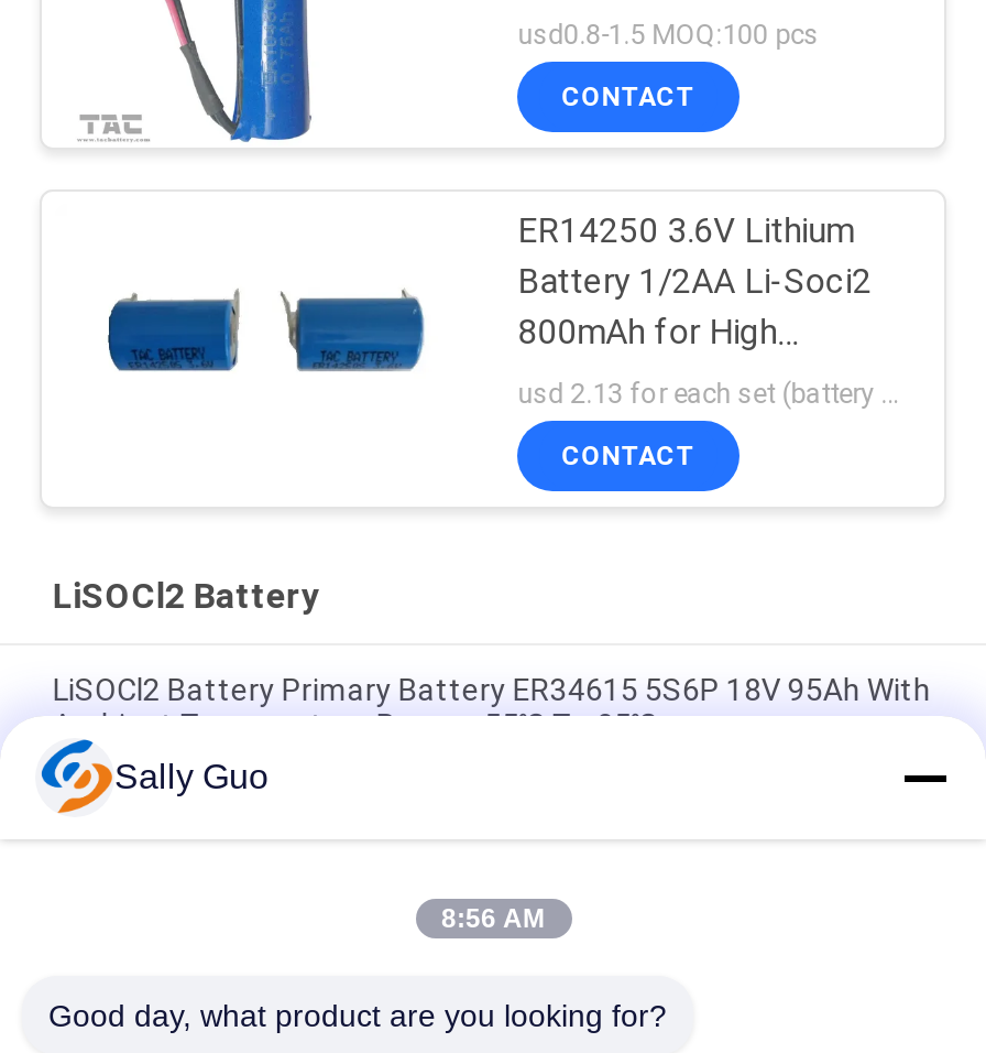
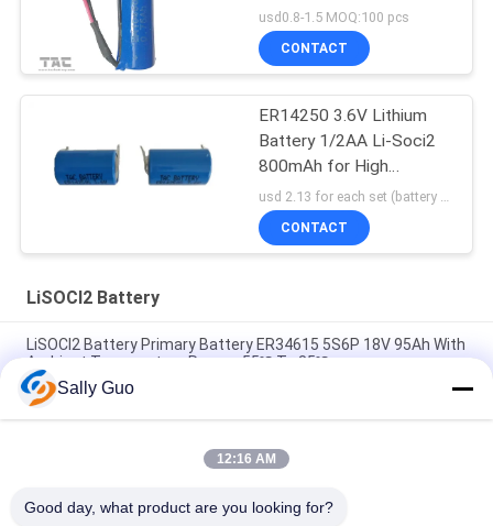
- 8:56 AM
+ 12:16 AM
